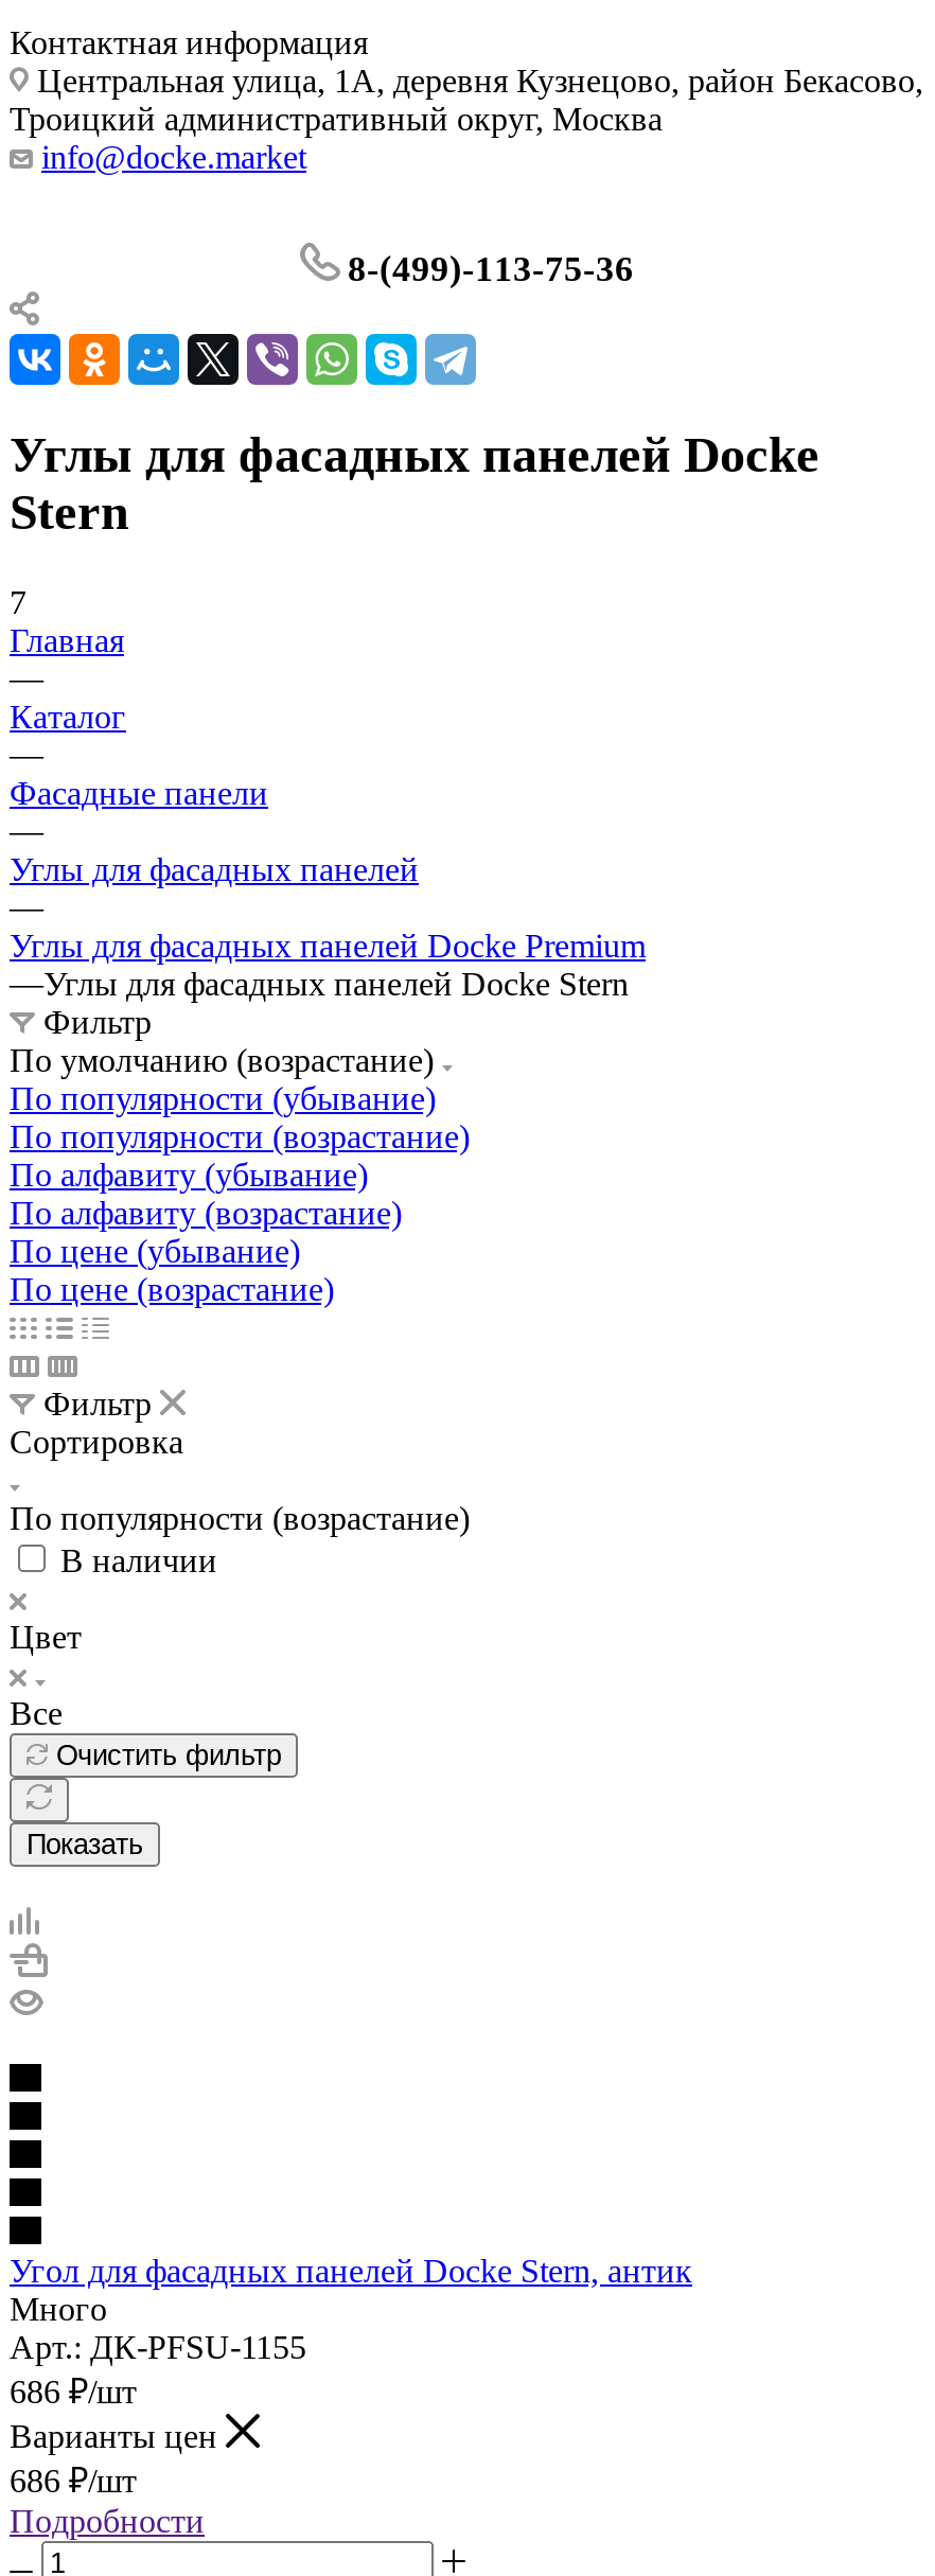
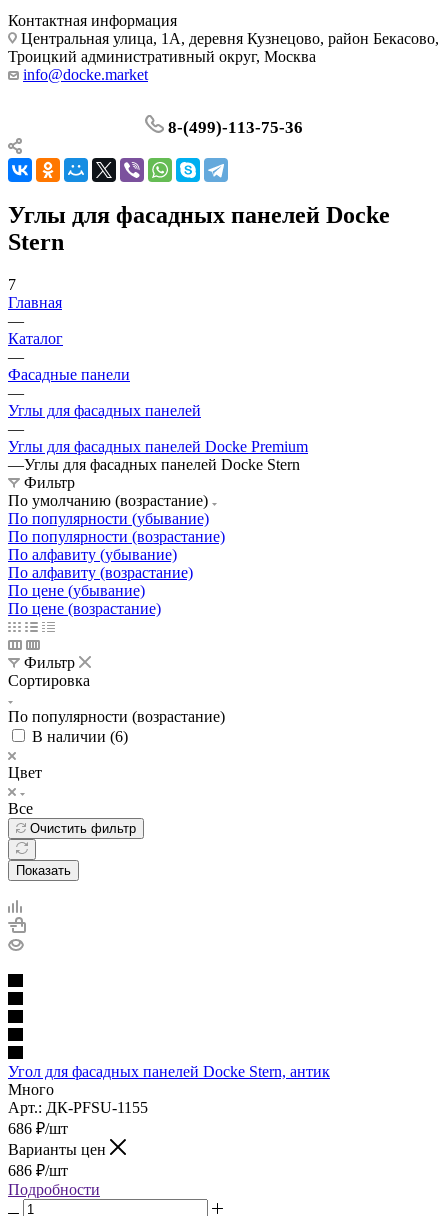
- В наличии
+ В наличии (6)
